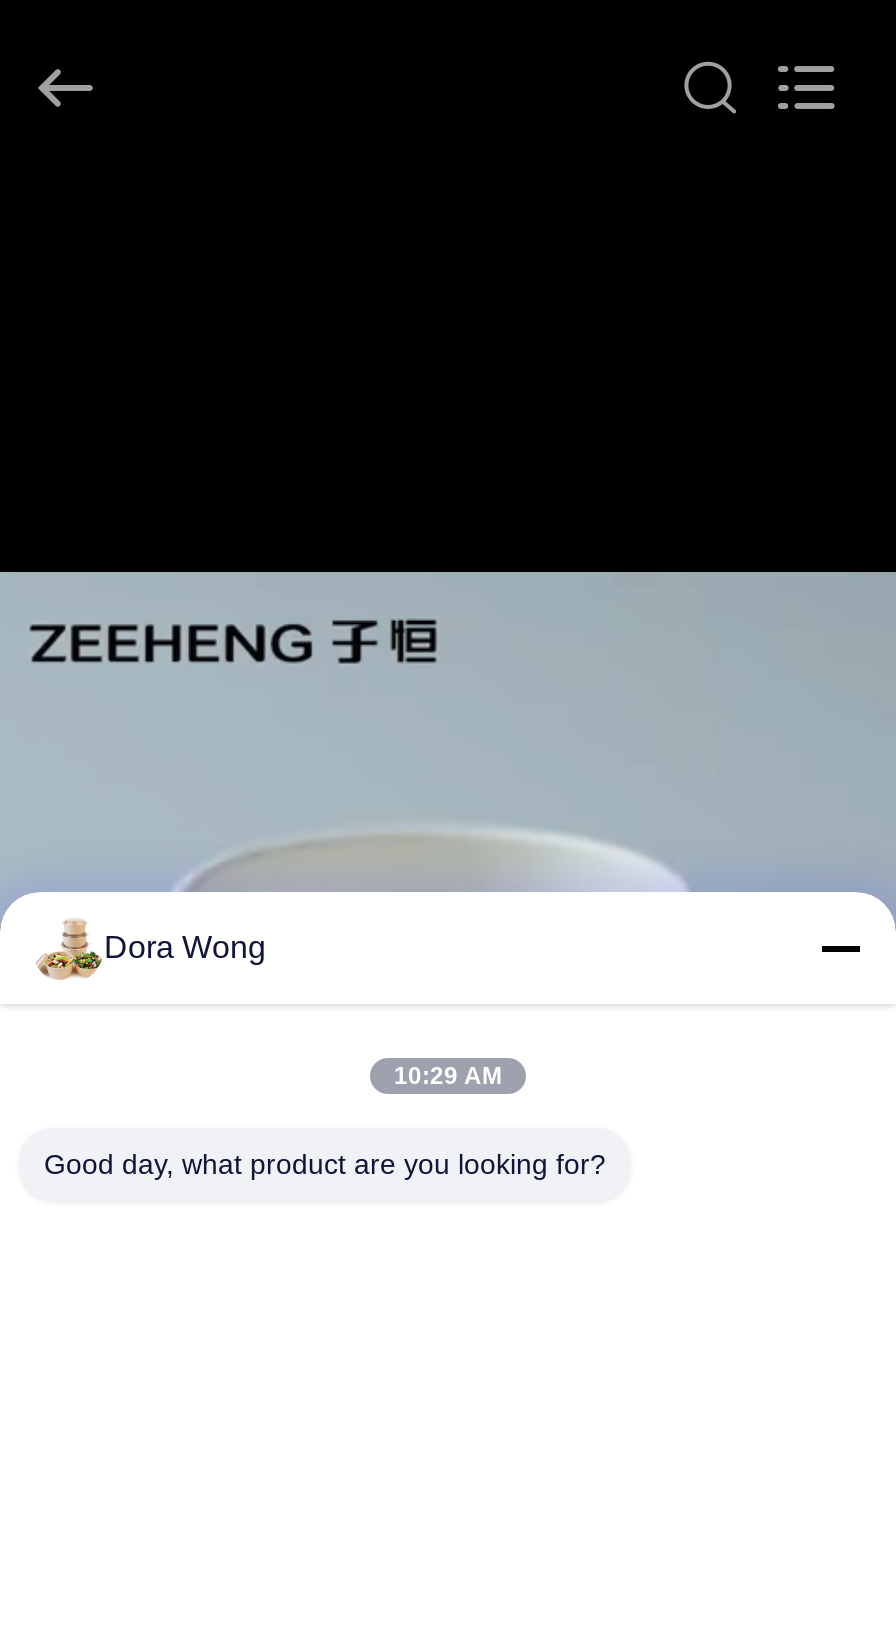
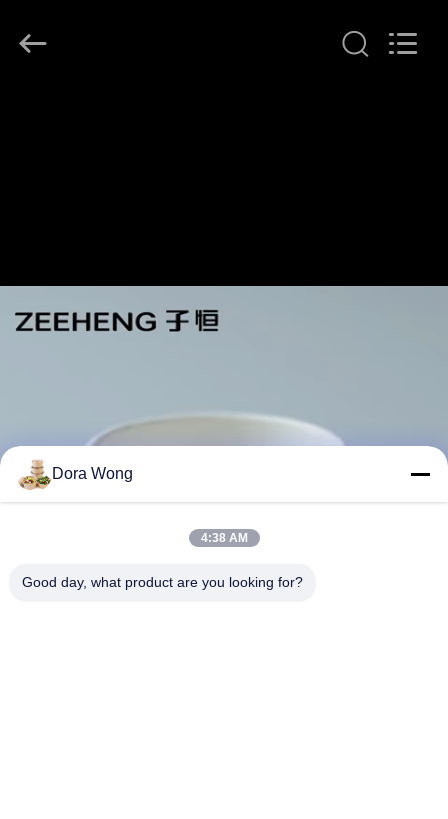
- 10:29 AM
+ 4:38 AM
